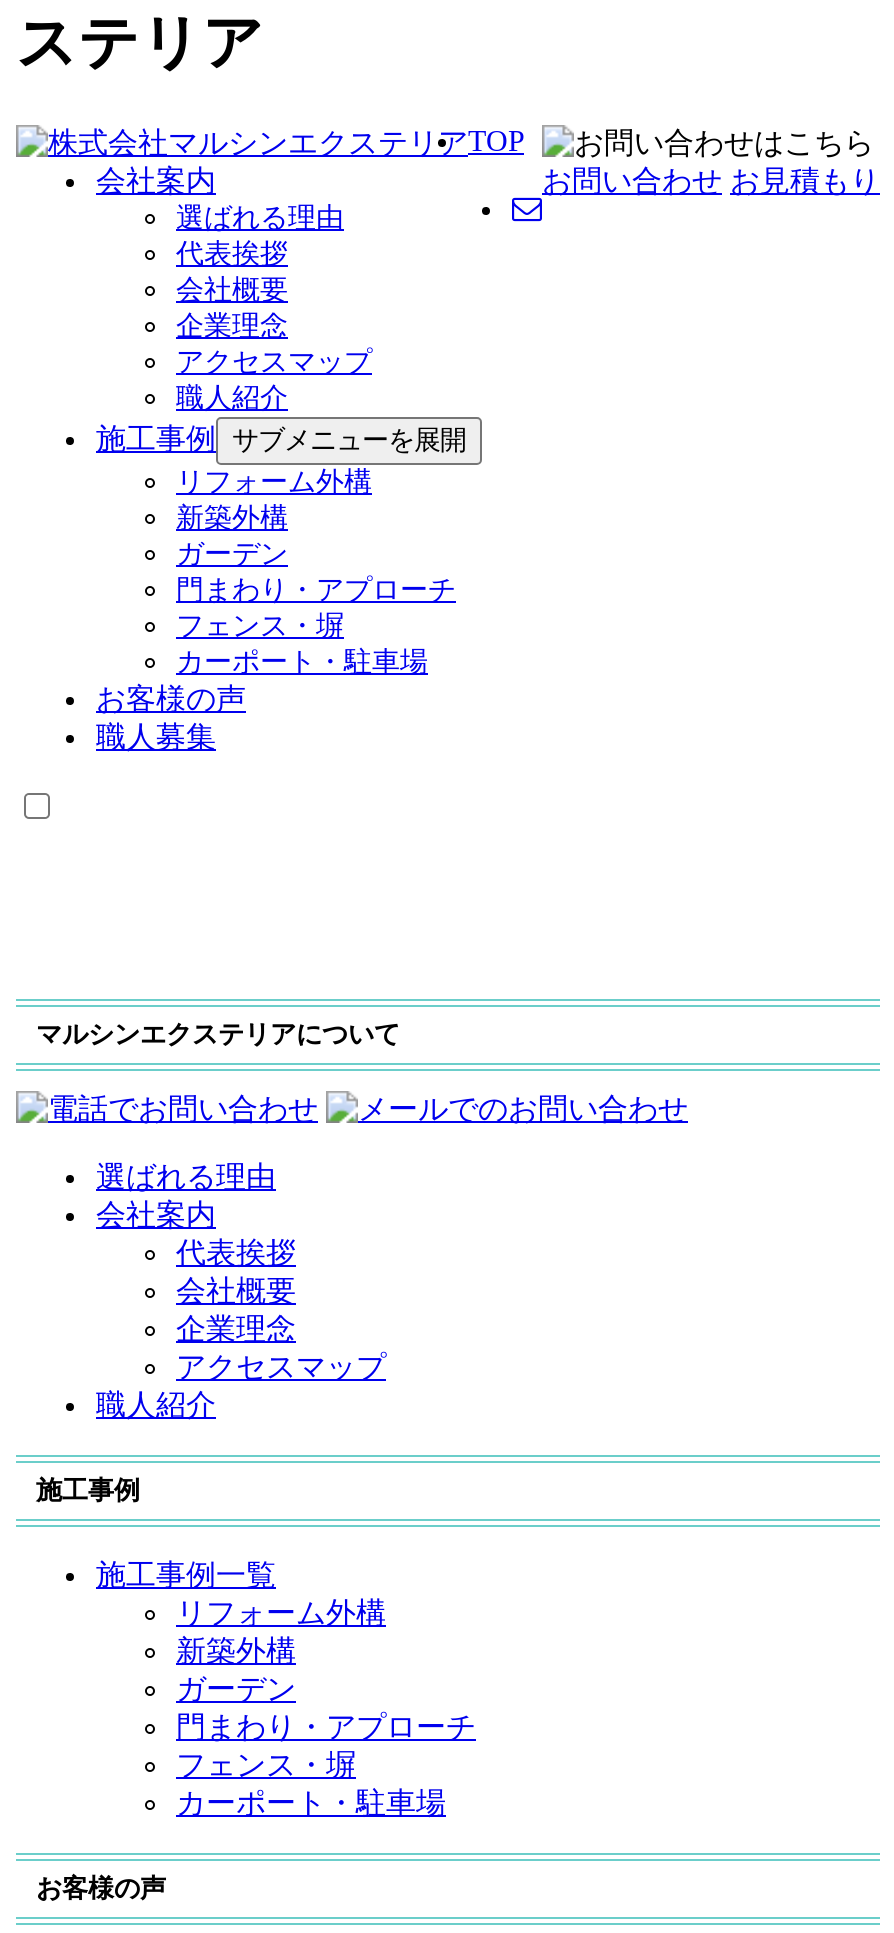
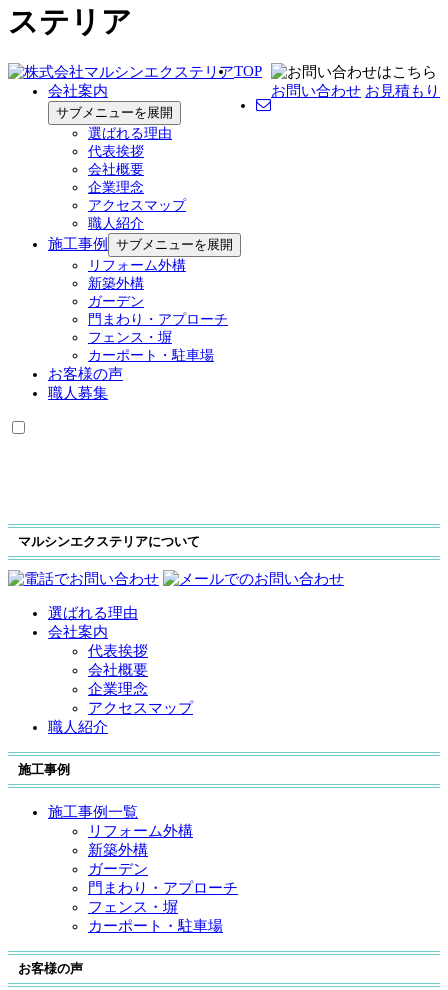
+ サブメニューを展開
